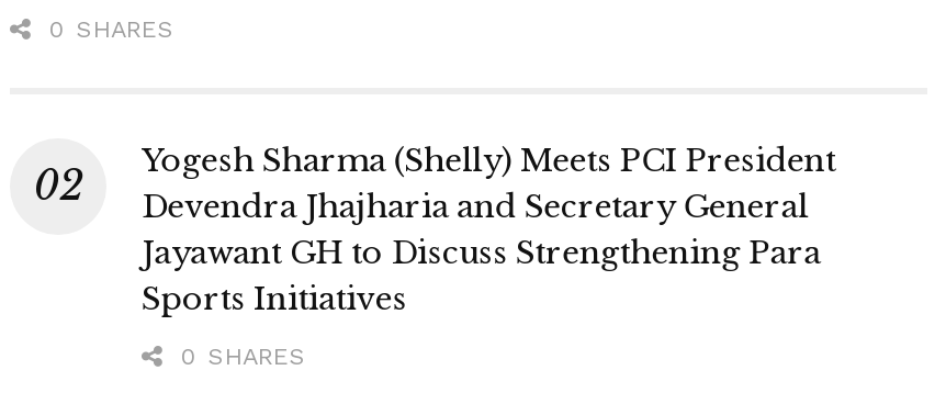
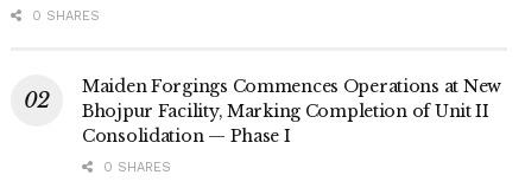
- Yogesh Sharma (Shelly) Meets PCI President
- Devendra Jhajharia and Secretary General
- Jayawant GH to Discuss Strengthening Para
- Sports Initiatives
+ Maiden Forgings Commences Operations at New
+ Bhojpur Facility, Marking Completion of Unit II
+ Consolidation — Phase I
